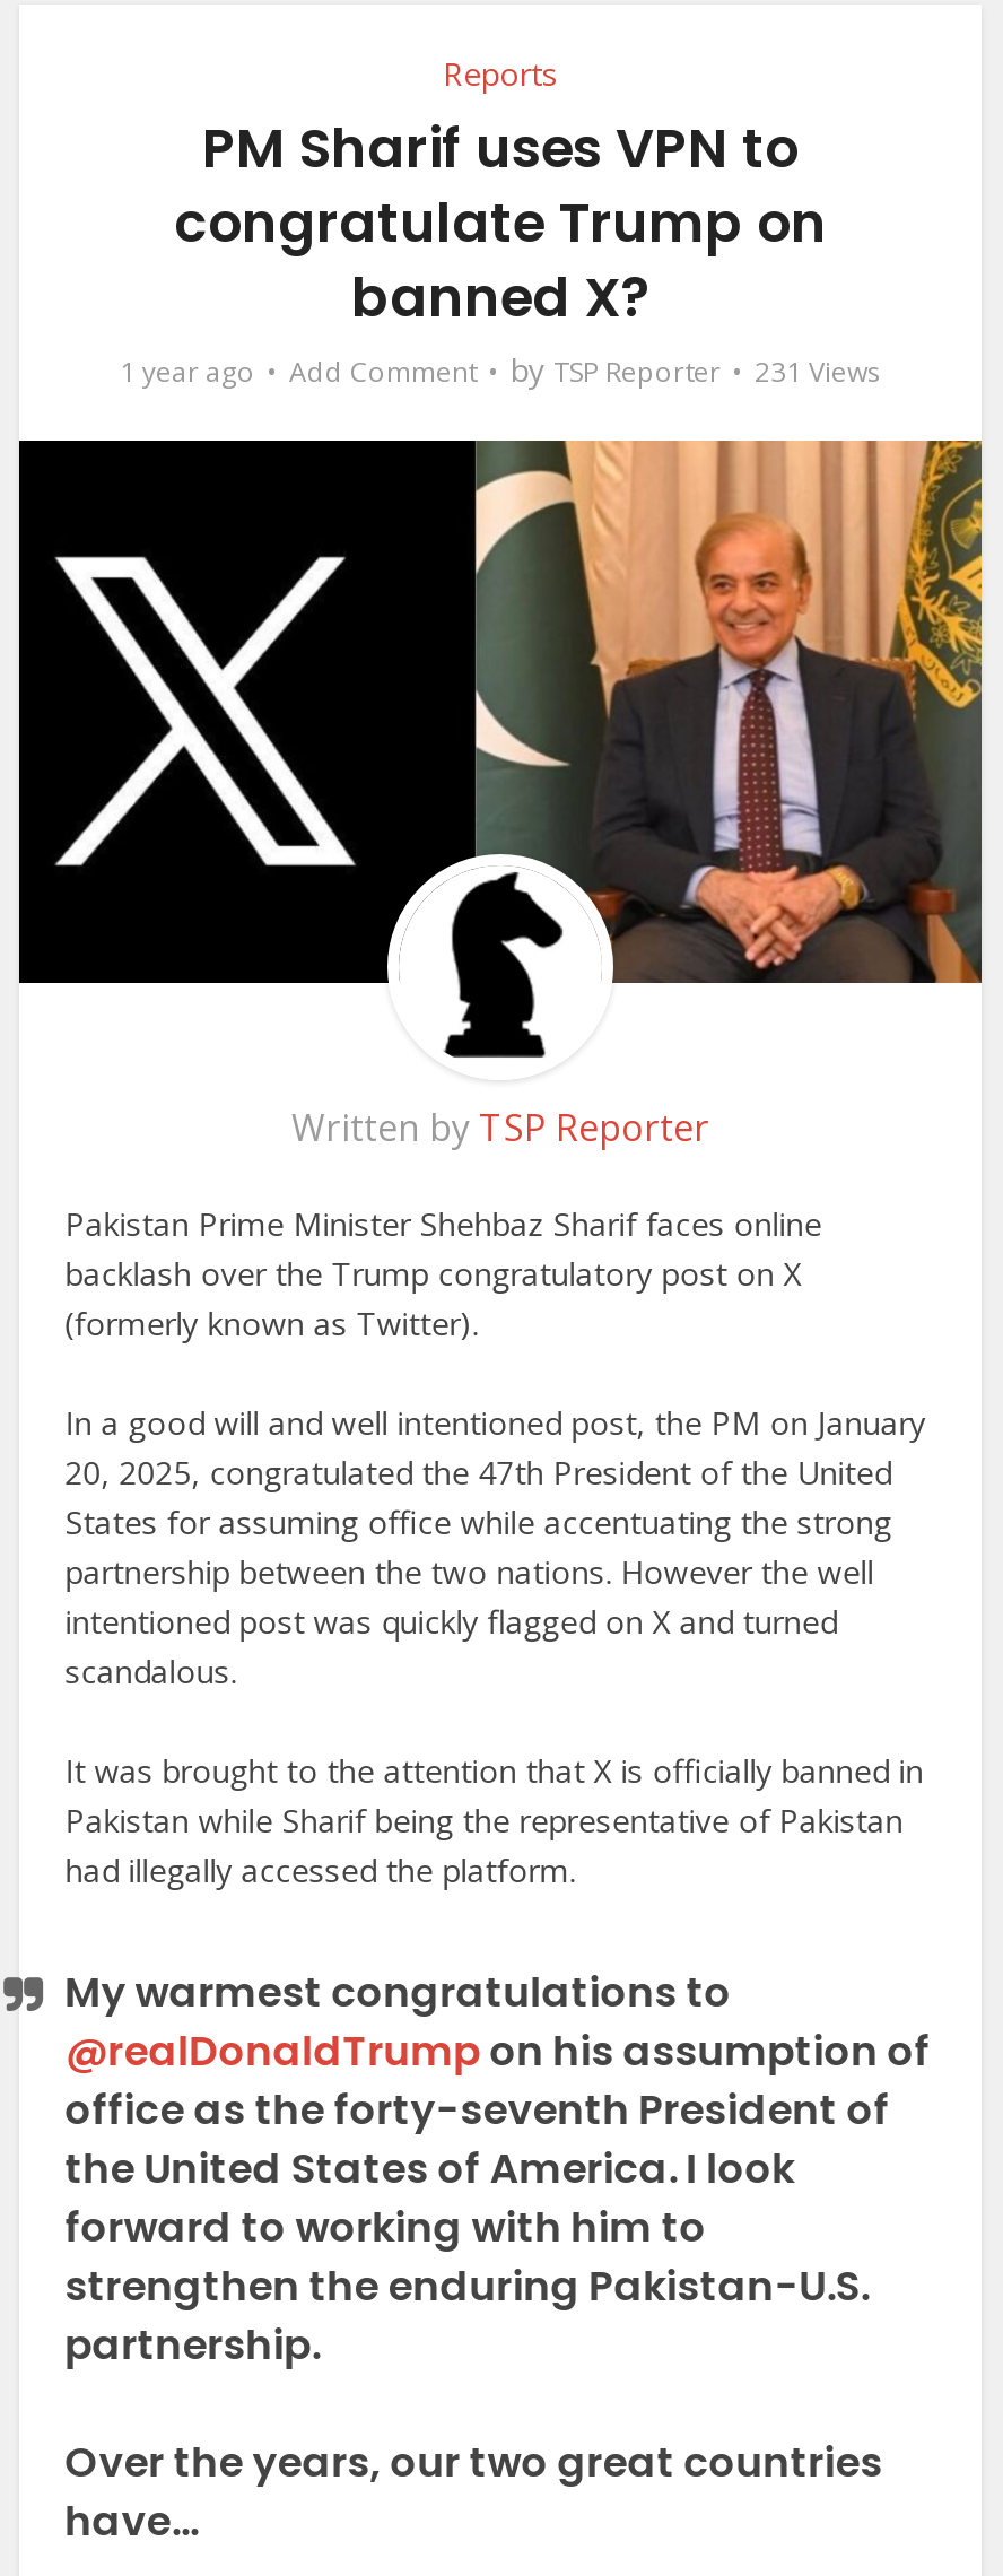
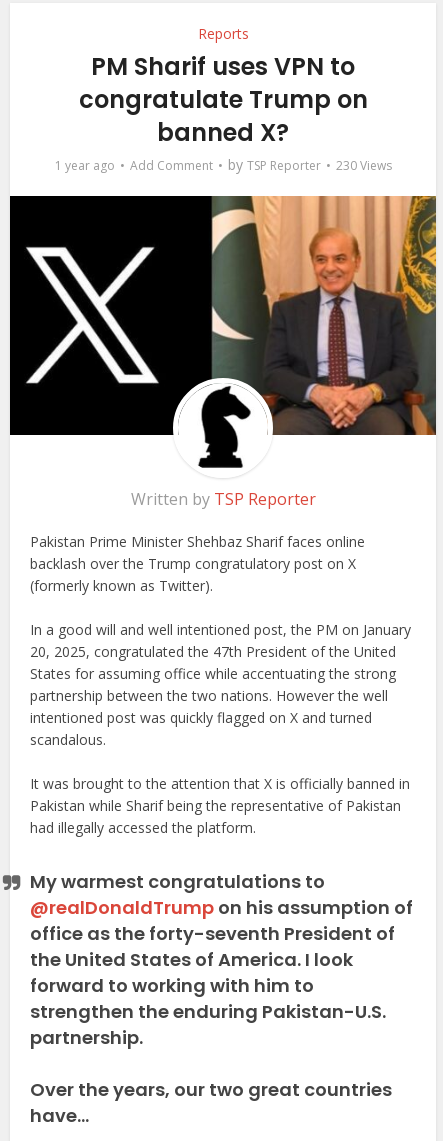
- 1 year ago Add Comment by TSP Reporter 231 Views
+ 1 year ago Add Comment by TSP Reporter 230 Views
